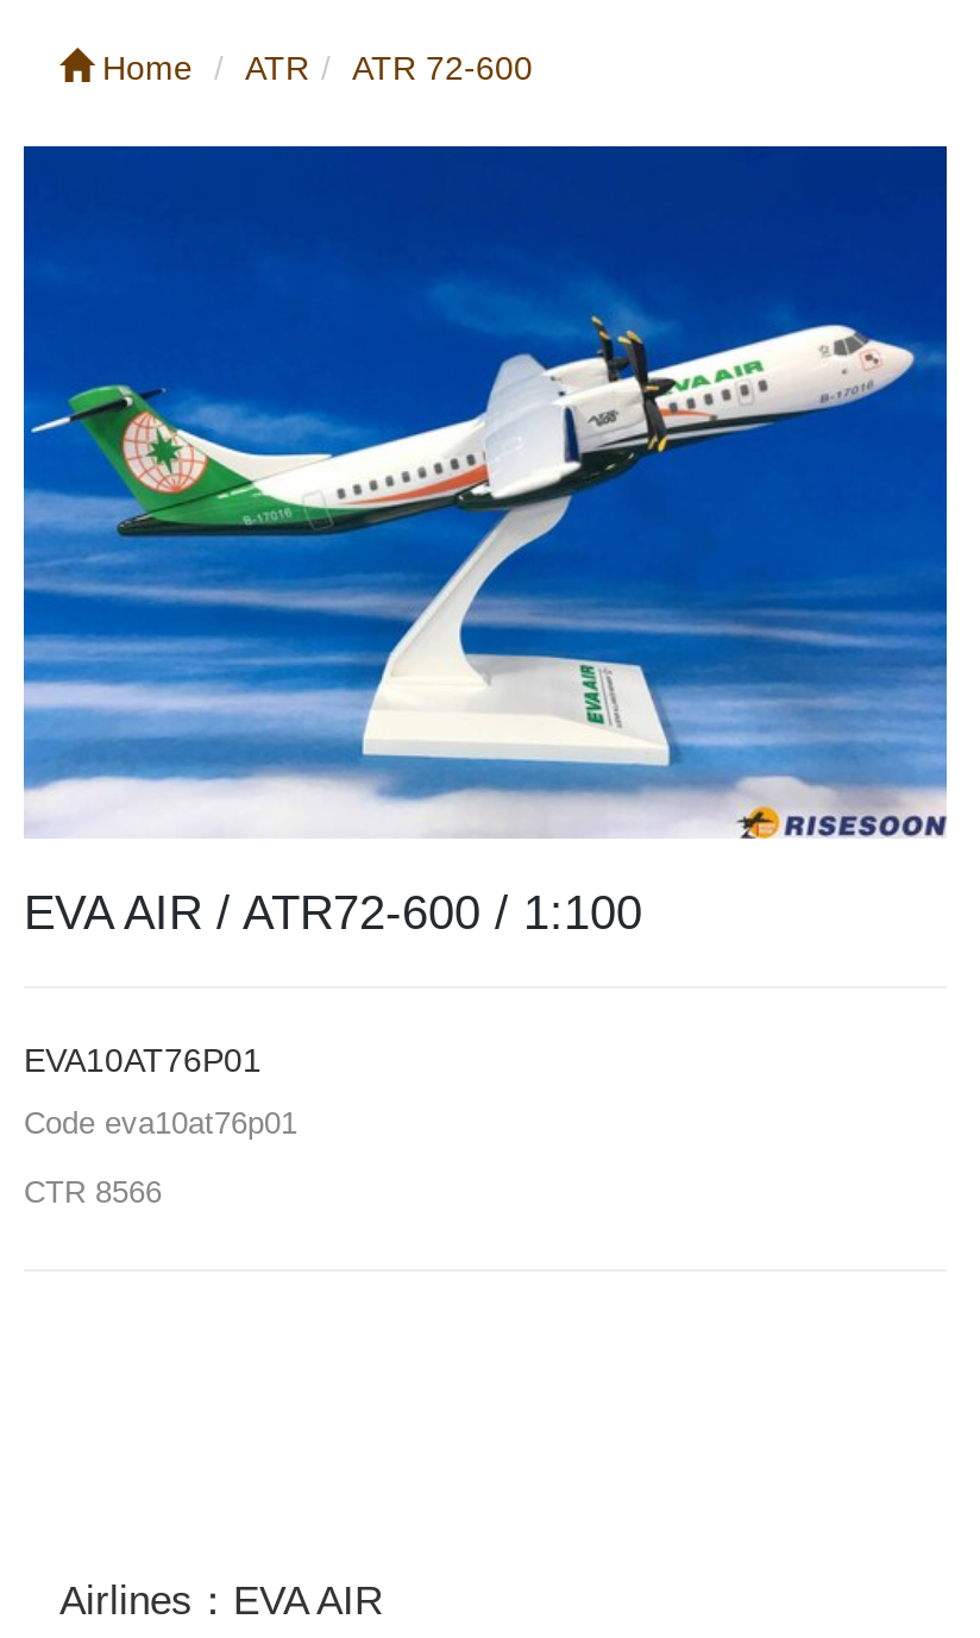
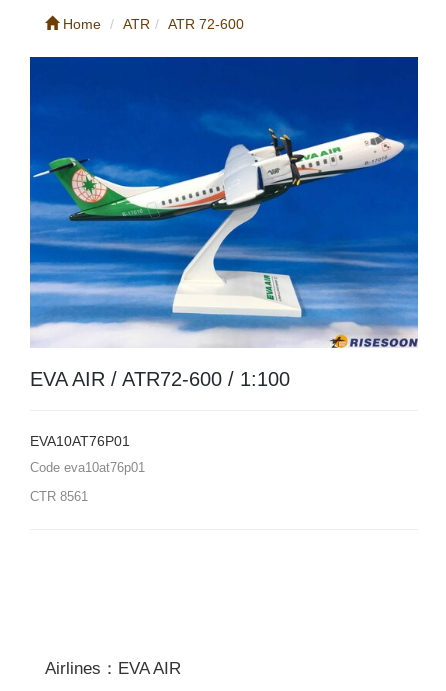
- CTR 8566
+ CTR 8561
